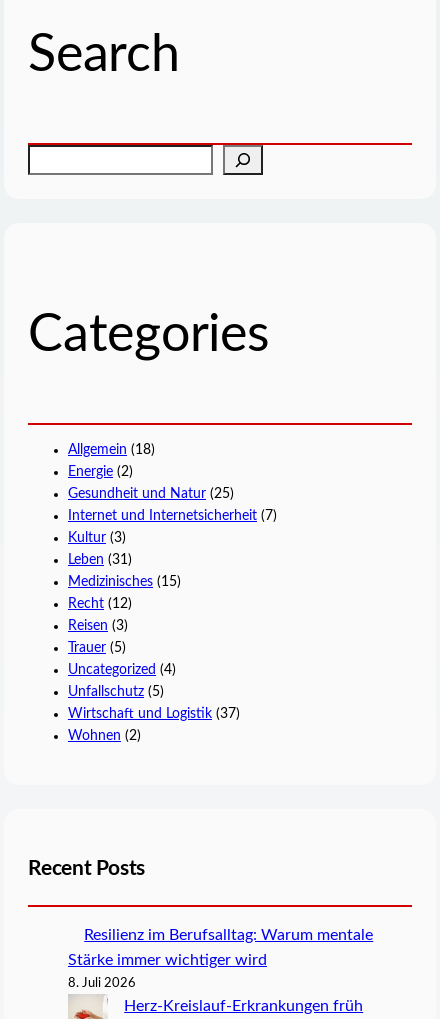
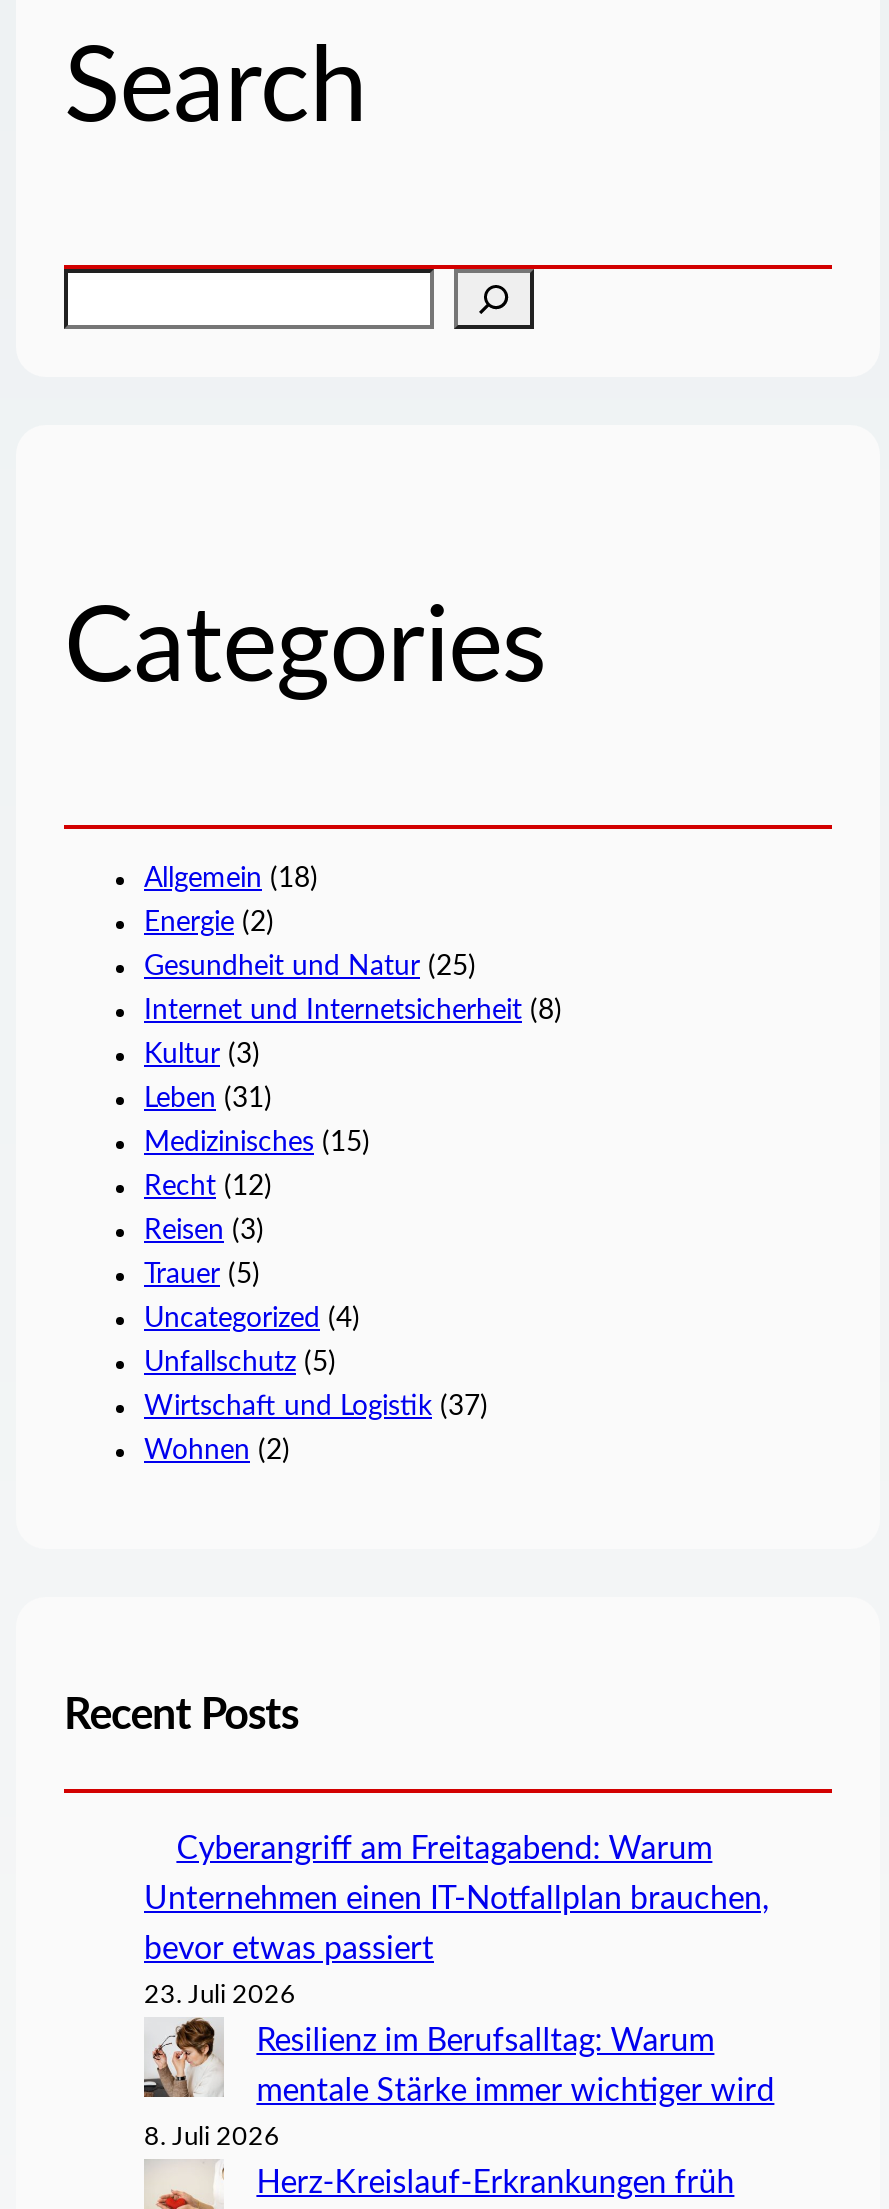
- Internet und Internetsicherheit (7)
+ Internet und Internetsicherheit (8)

- Resilienz im Berufsalltag: Warum mentale
- Stärke immer wichtiger wird
+ Cyberangriff am Freitagabend: Warum
+ Unternehmen einen IT-Notfallplan brauchen,
+ bevor etwas passiert
+ 23. Juli 2026
+ Resilienz im Berufsalltag: Warum
+ mentale Stärke immer wichtiger wird
